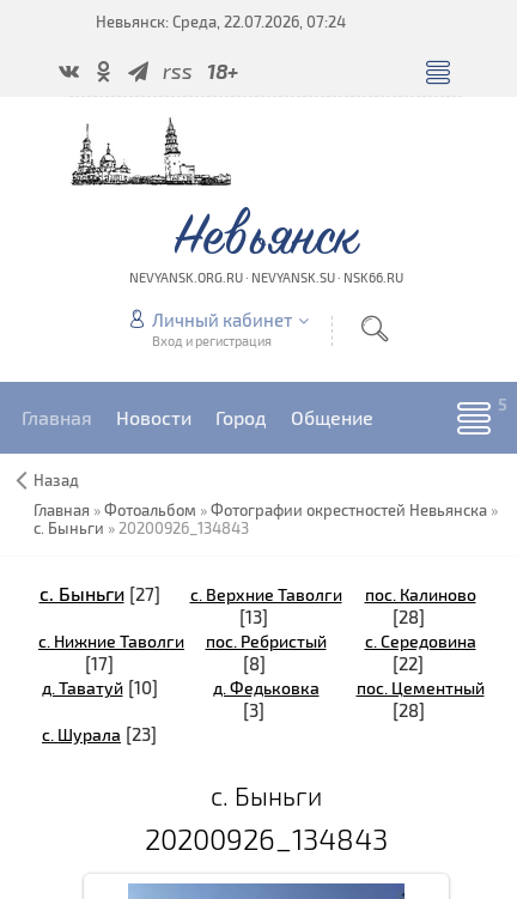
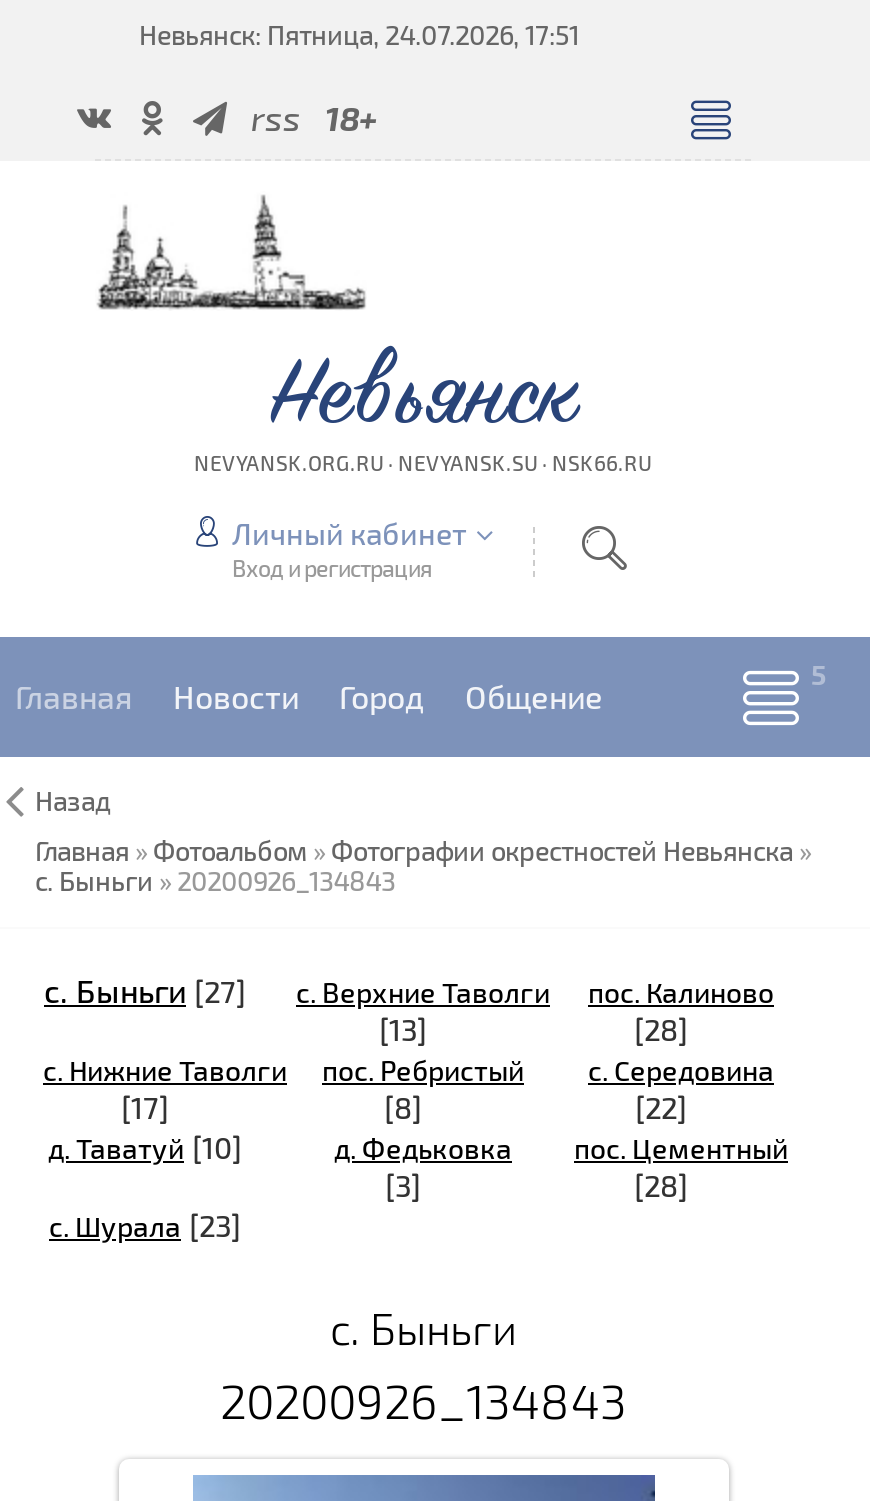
- Невьянск: Среда, 22.07.2026, 07:24
+ Невьянск: Пятница, 24.07.2026, 17:51
